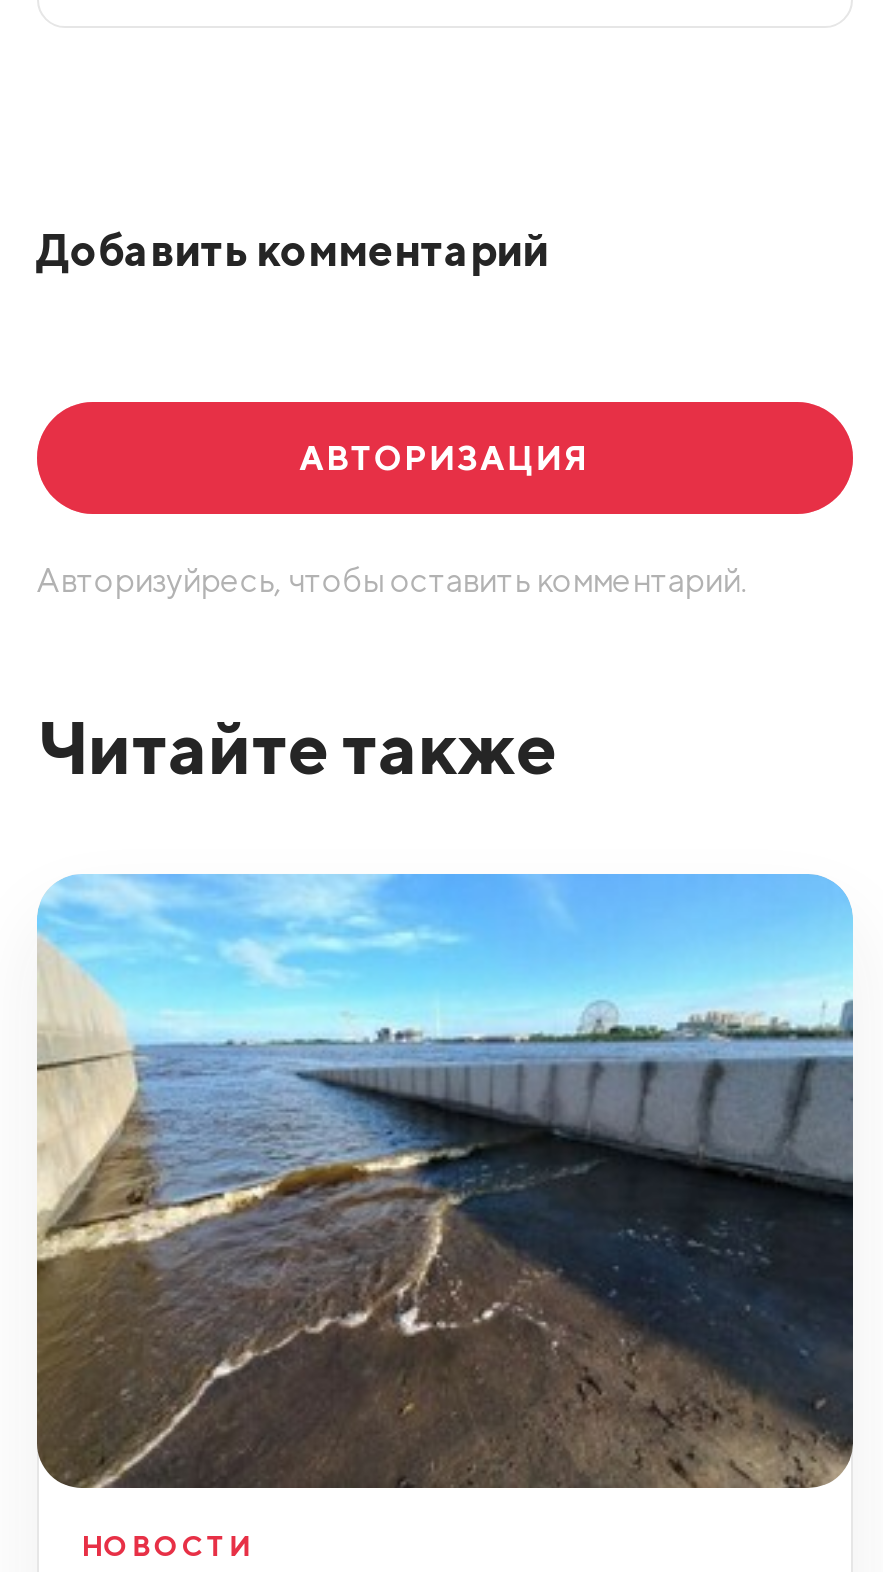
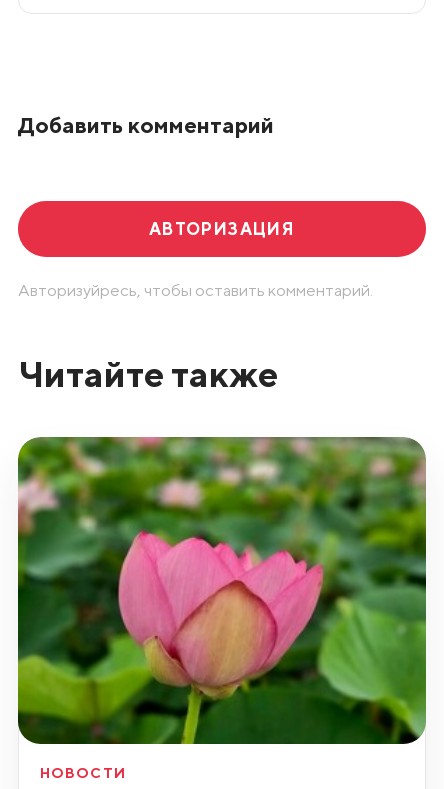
- [image]
+ [image]
